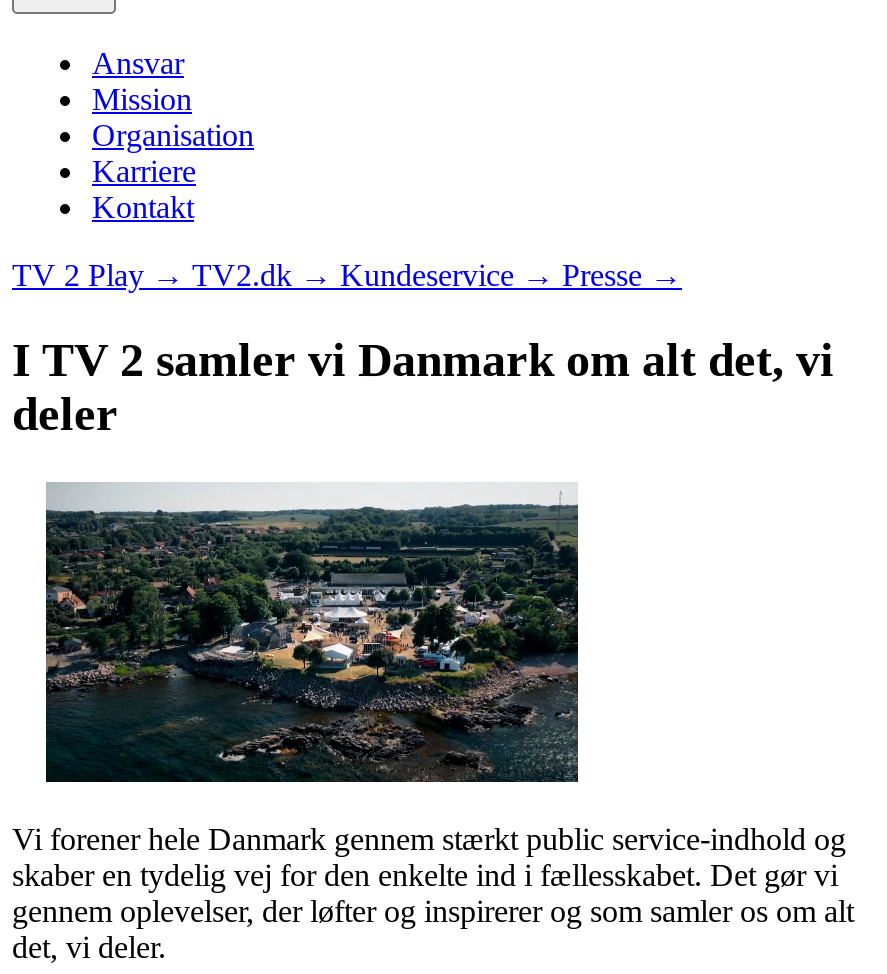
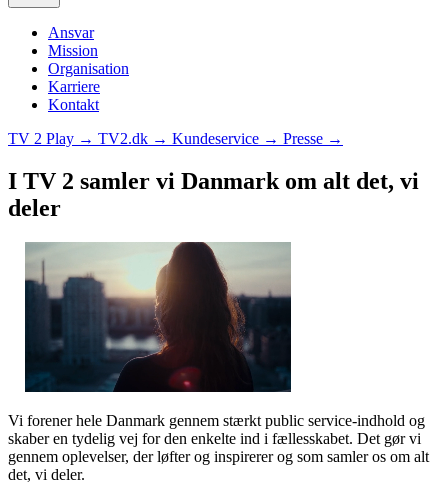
- [image]
+ [image]
